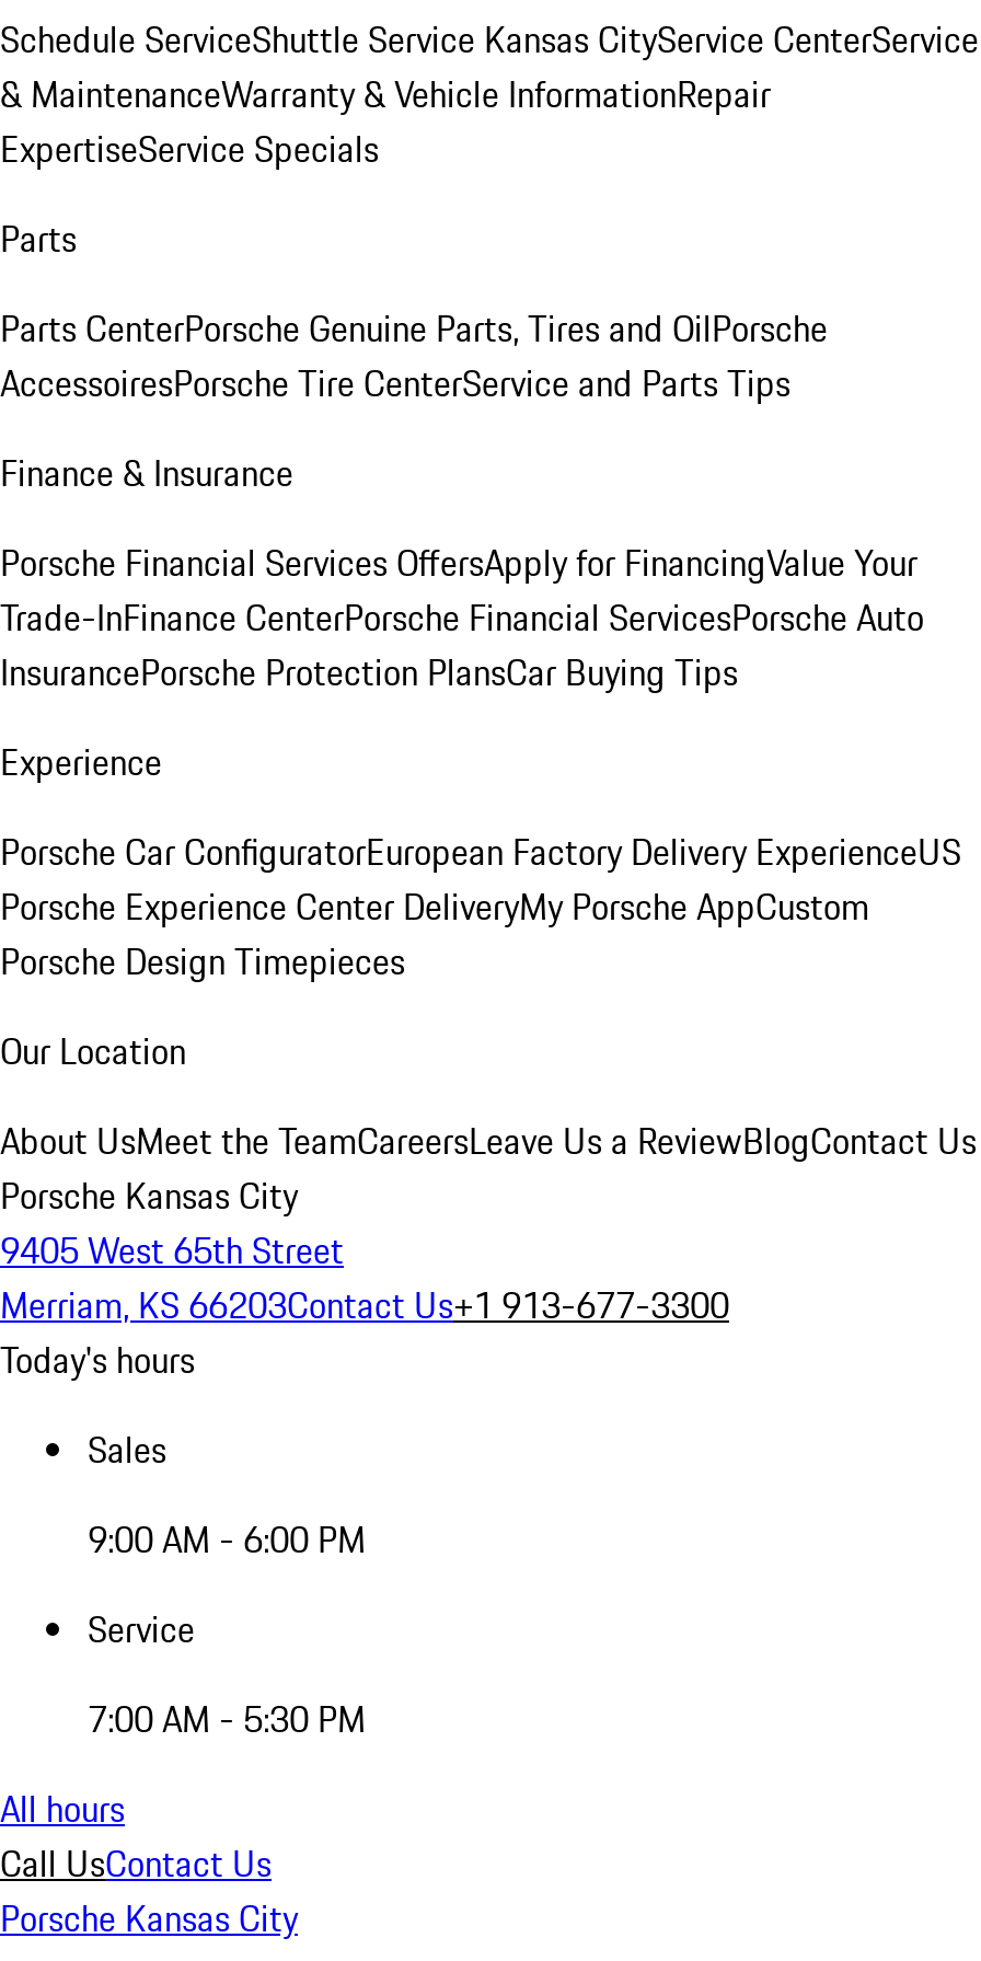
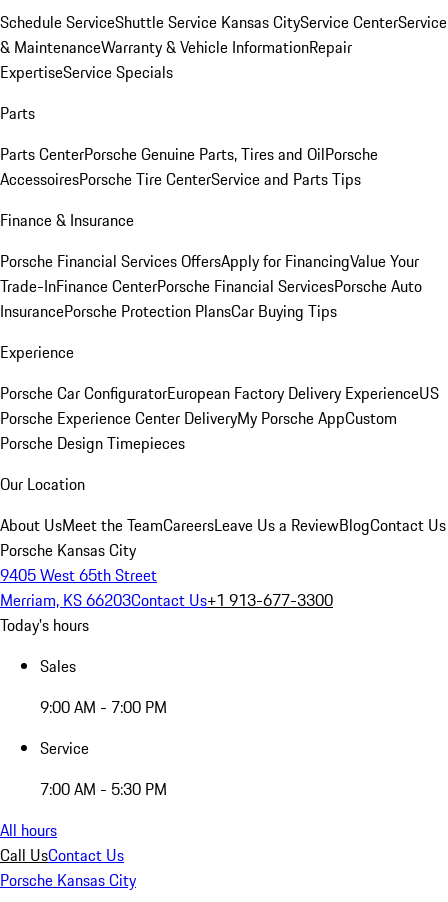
- 9:00 AM - 6:00 PM
+ 9:00 AM - 7:00 PM
